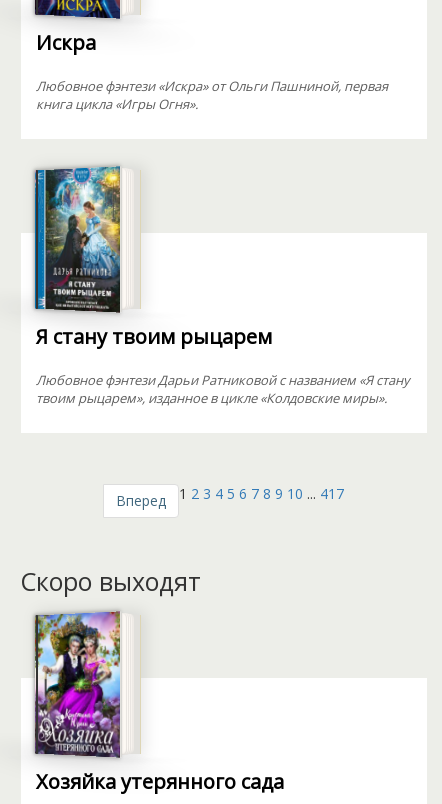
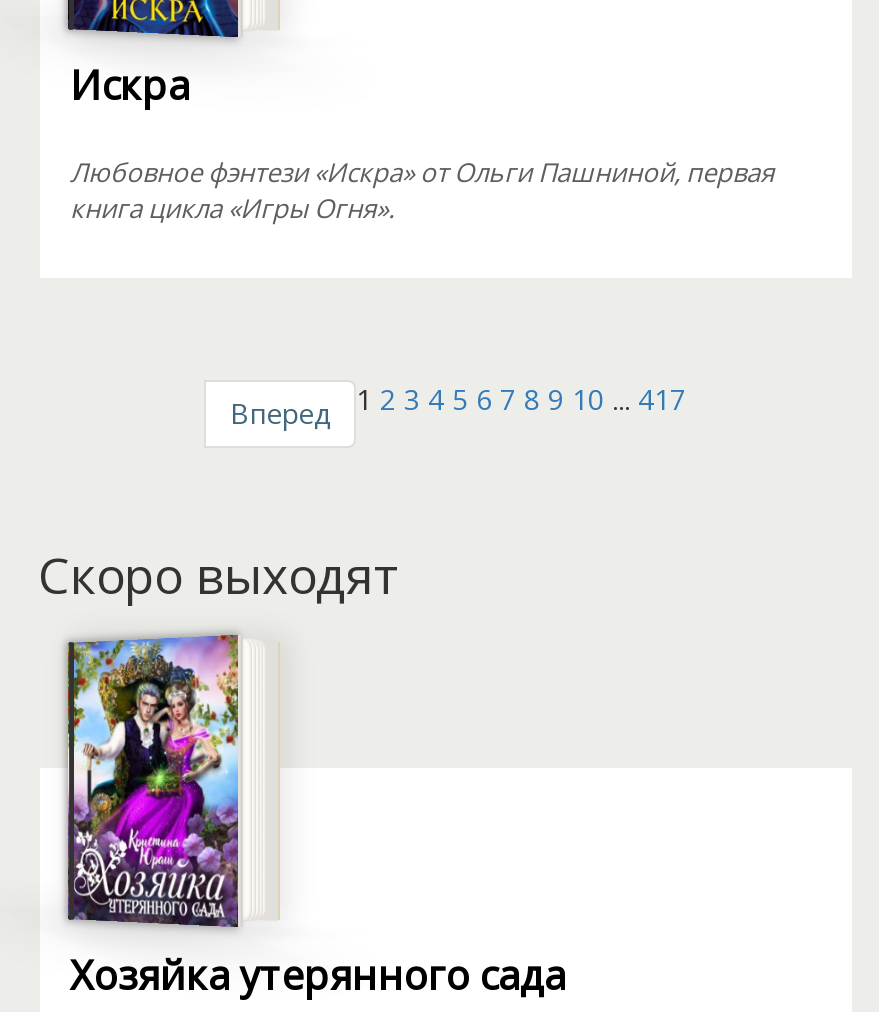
- [image]
- Я стану твоим рыцарем
- Любовное фэнтези Дарьи Ратниковой с названием «Я стану
- твоим рыцарем», изданное в цикле «Колдовские миры».
